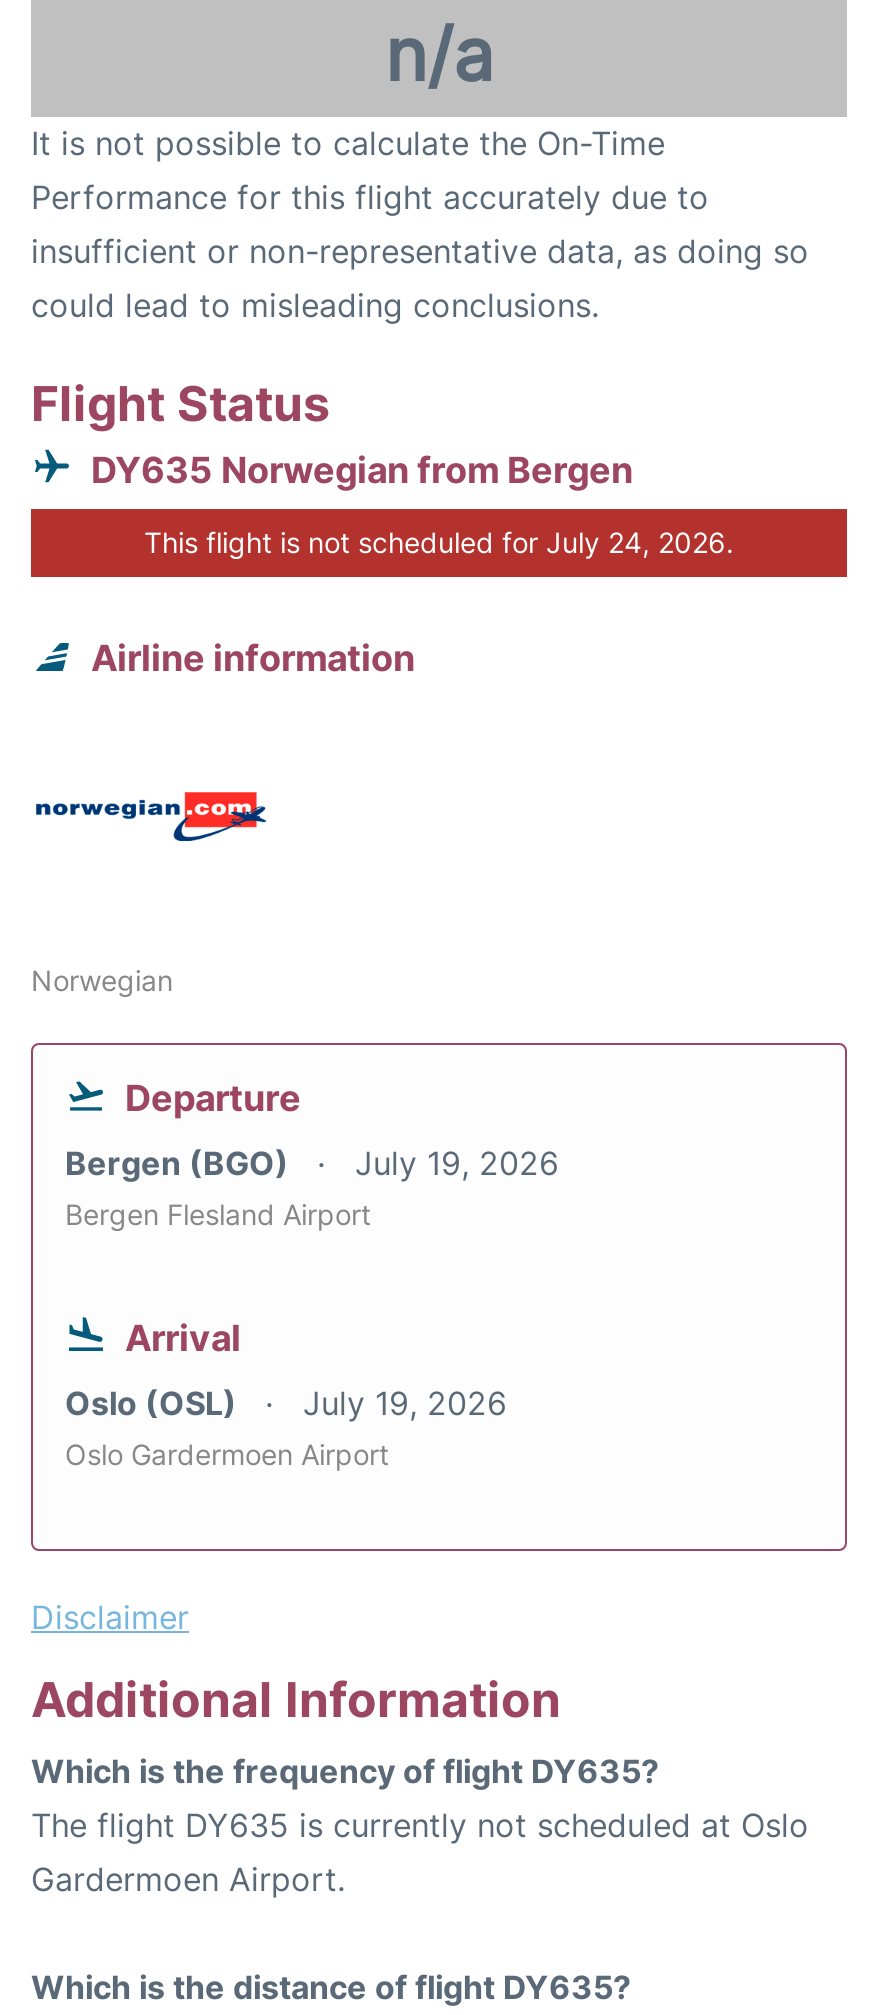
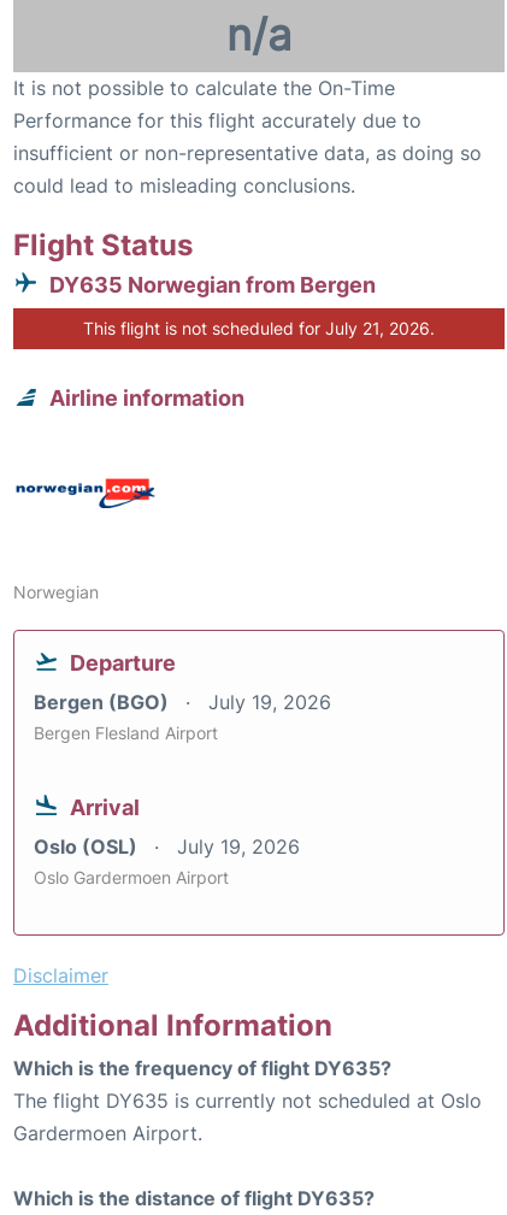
- This flight is not scheduled for July 24, 2026.
+ This flight is not scheduled for July 21, 2026.
